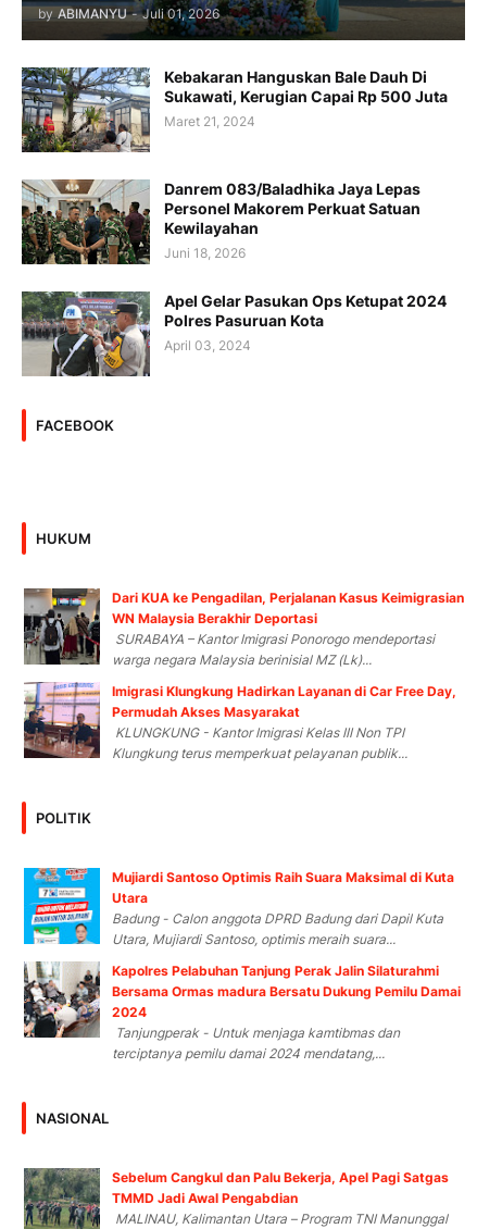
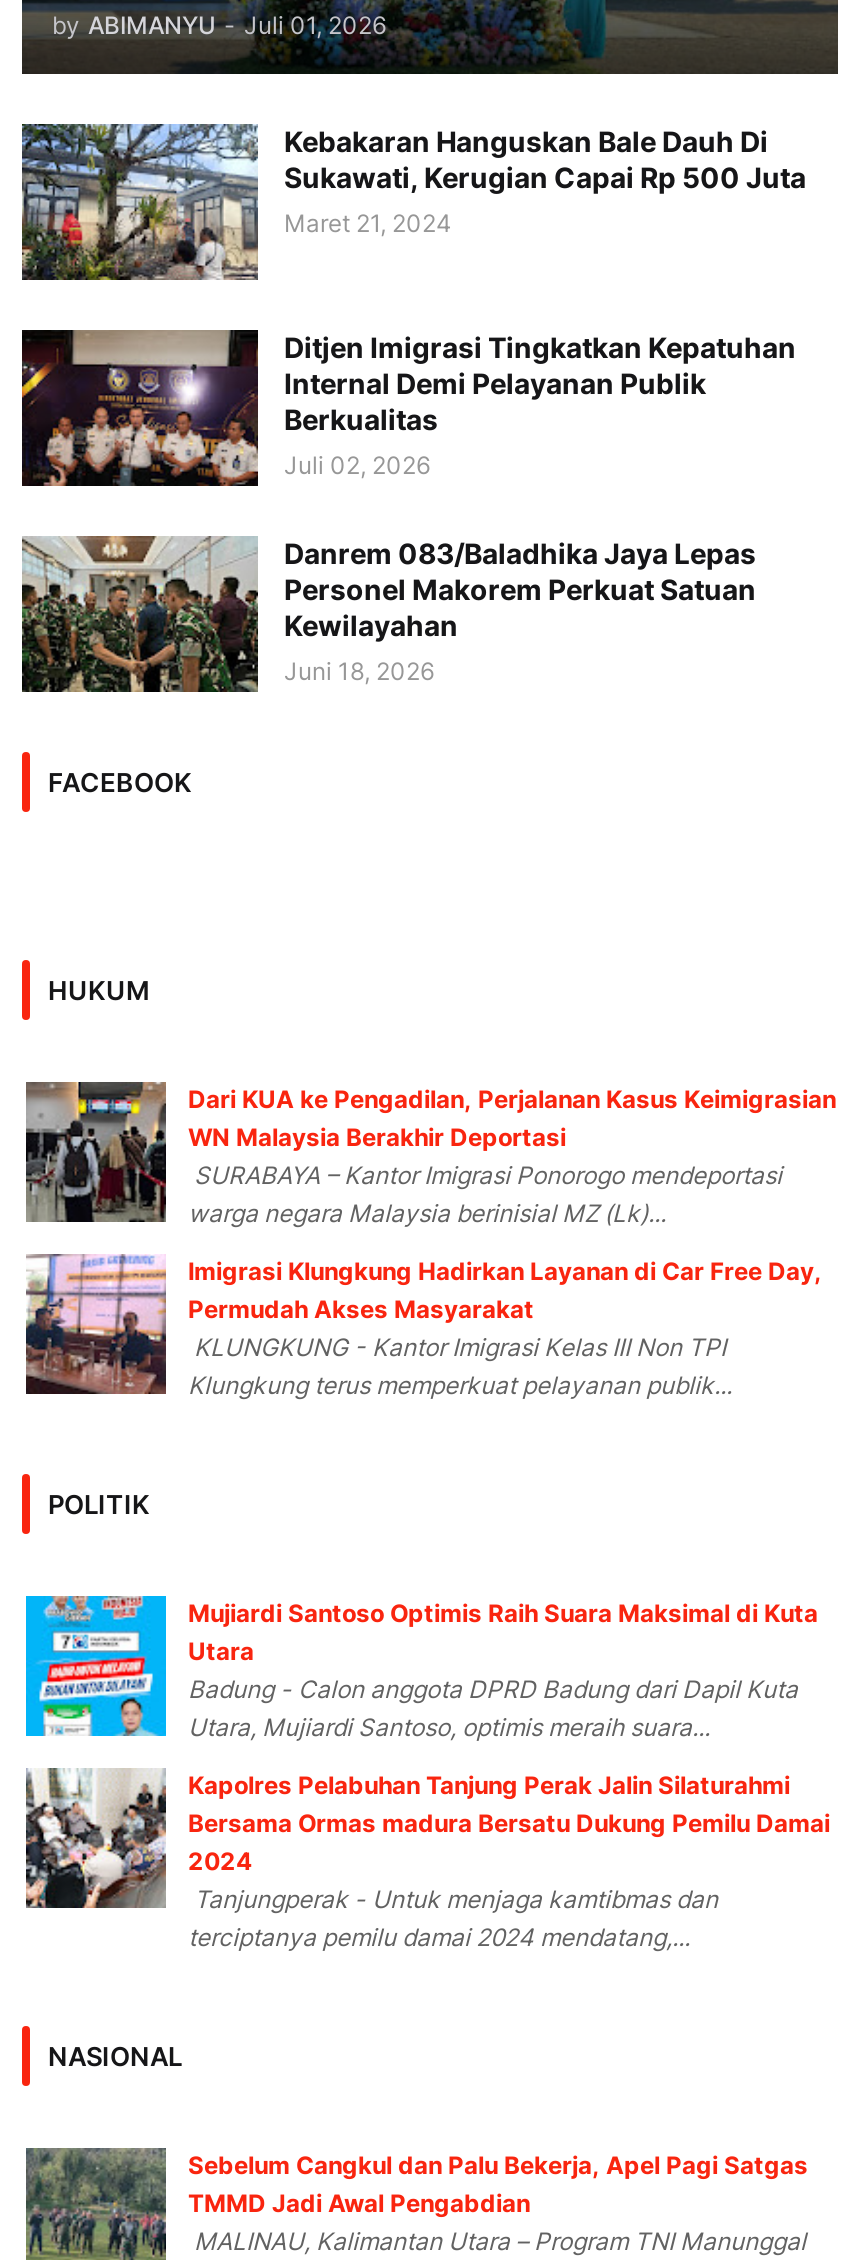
+ [image]
+ Ditjen Imigrasi Tingkatkan Kepatuhan
+ Internal Demi Pelayanan Publik
+ Berkualitas
+ Juli 02, 2026

moved down: [image] | Danrem 083/Baladhika Jaya Lepas | Personel Makorem Perkuat Satuan | Kewilayahan | Juni 18, 2026

- [image]
- Apel Gelar Pasukan Ops Ketupat 2024
- Polres Pasuruan Kota
- April 03, 2024
